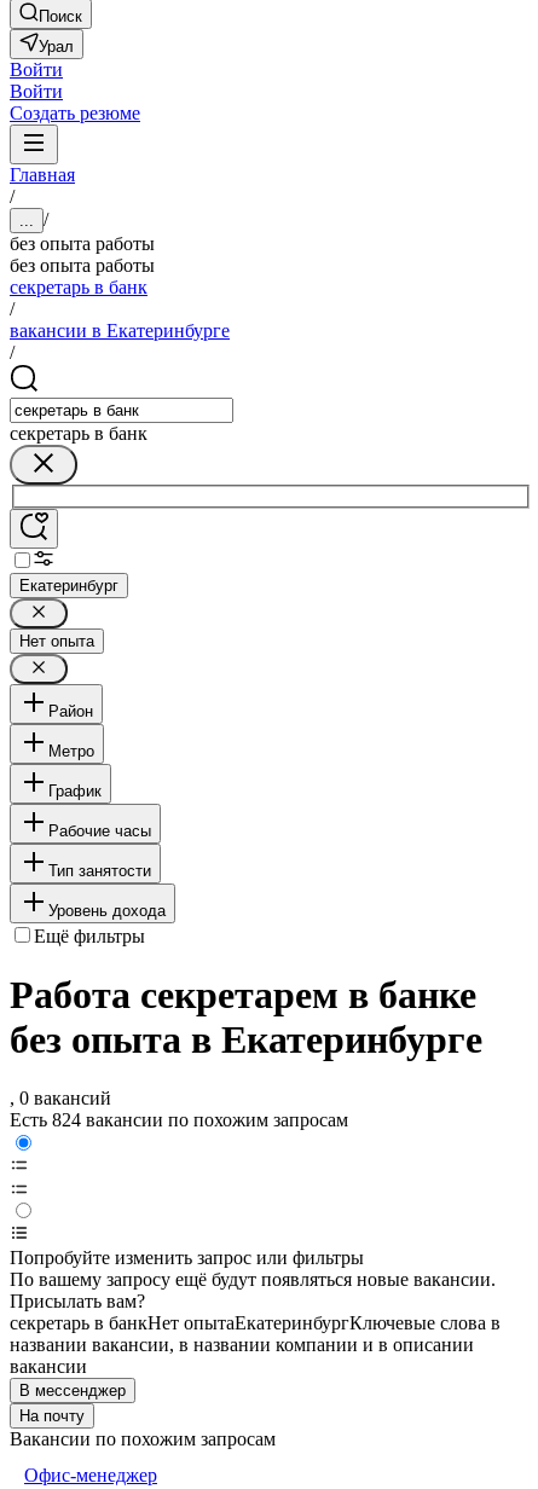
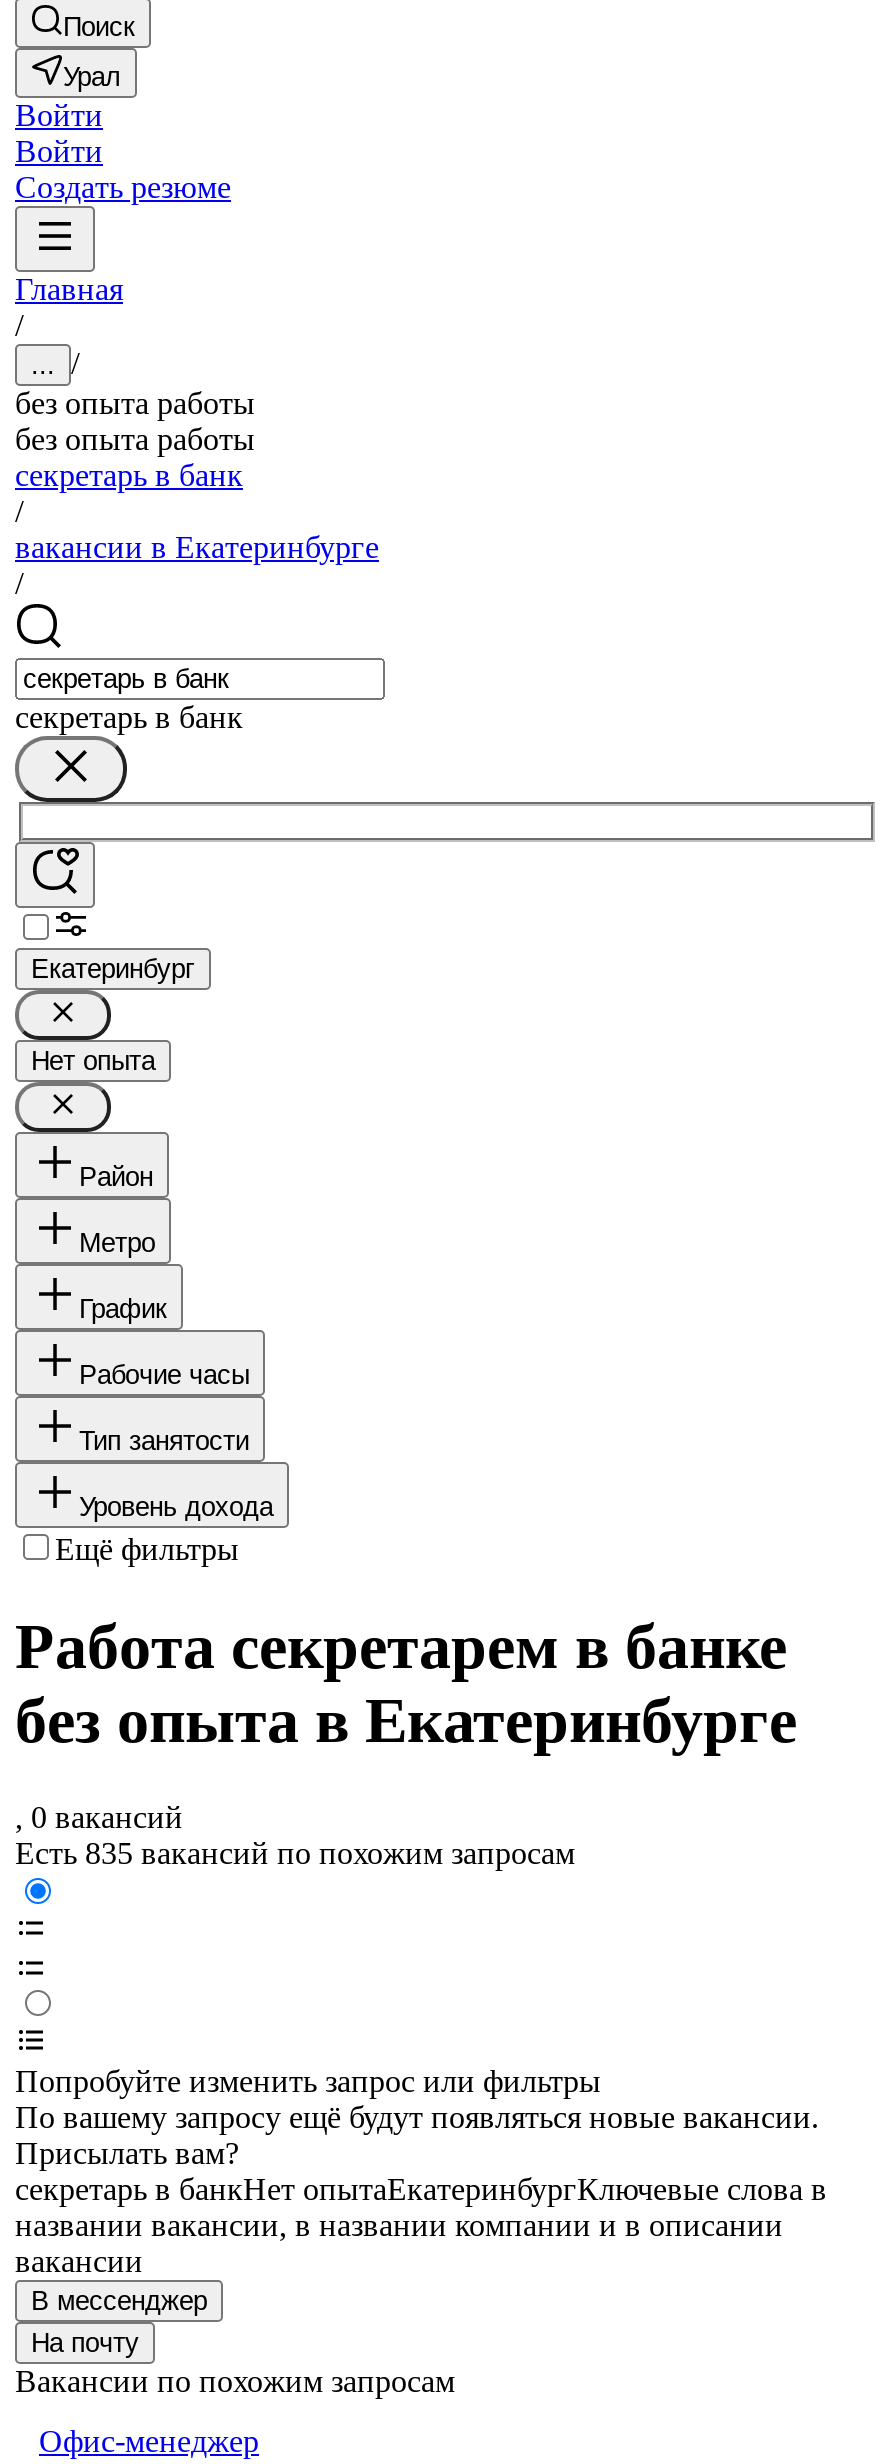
- Есть 824 вакансии по похожим запросам
+ Есть 835 вакансий по похожим запросам
